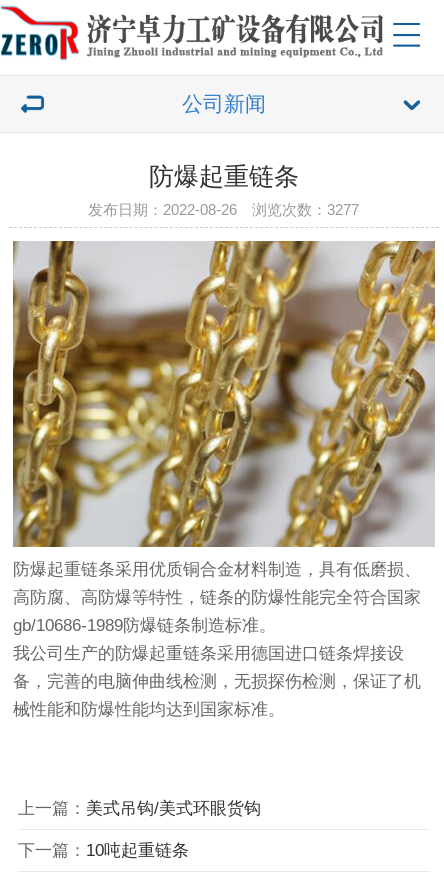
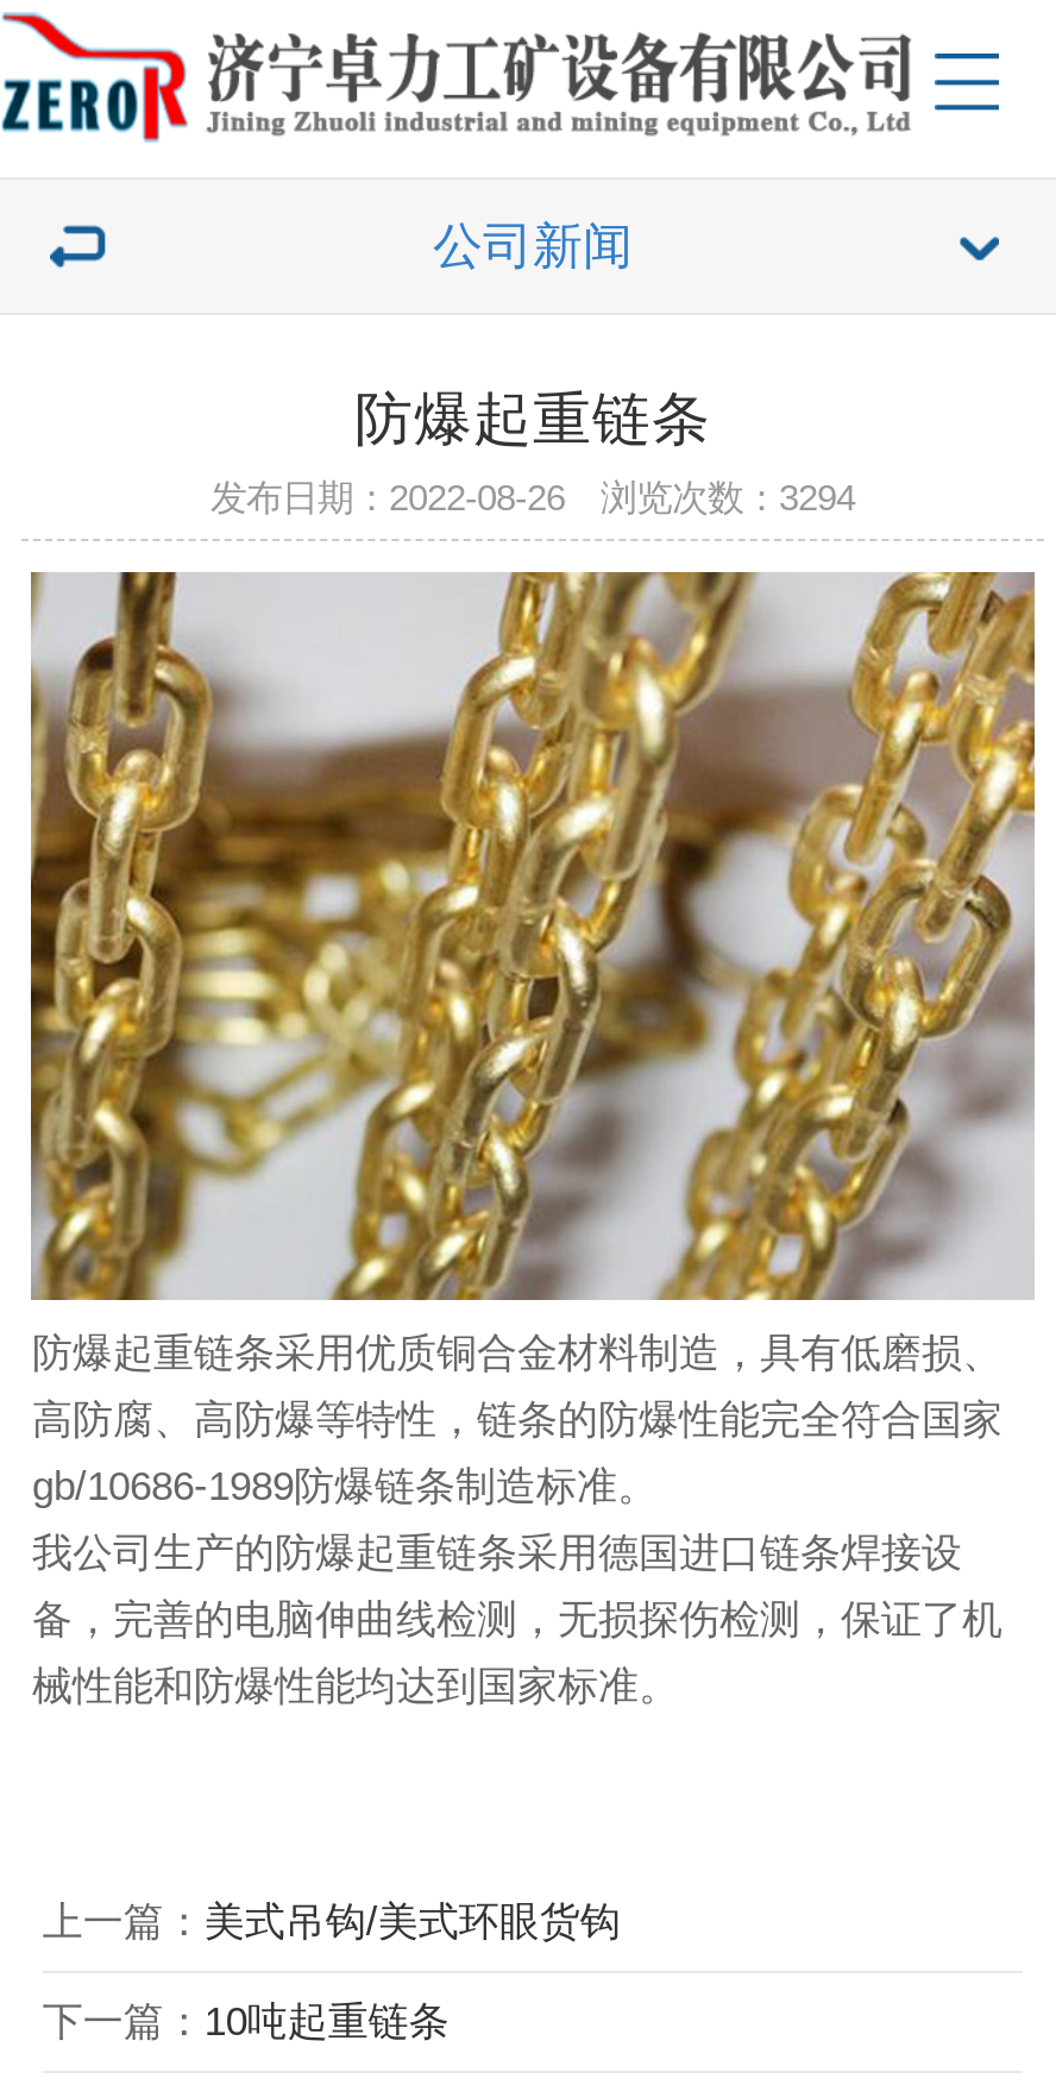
- 发布日期：2022-08-26 浏览次数：3277
+ 发布日期：2022-08-26 浏览次数：3294
